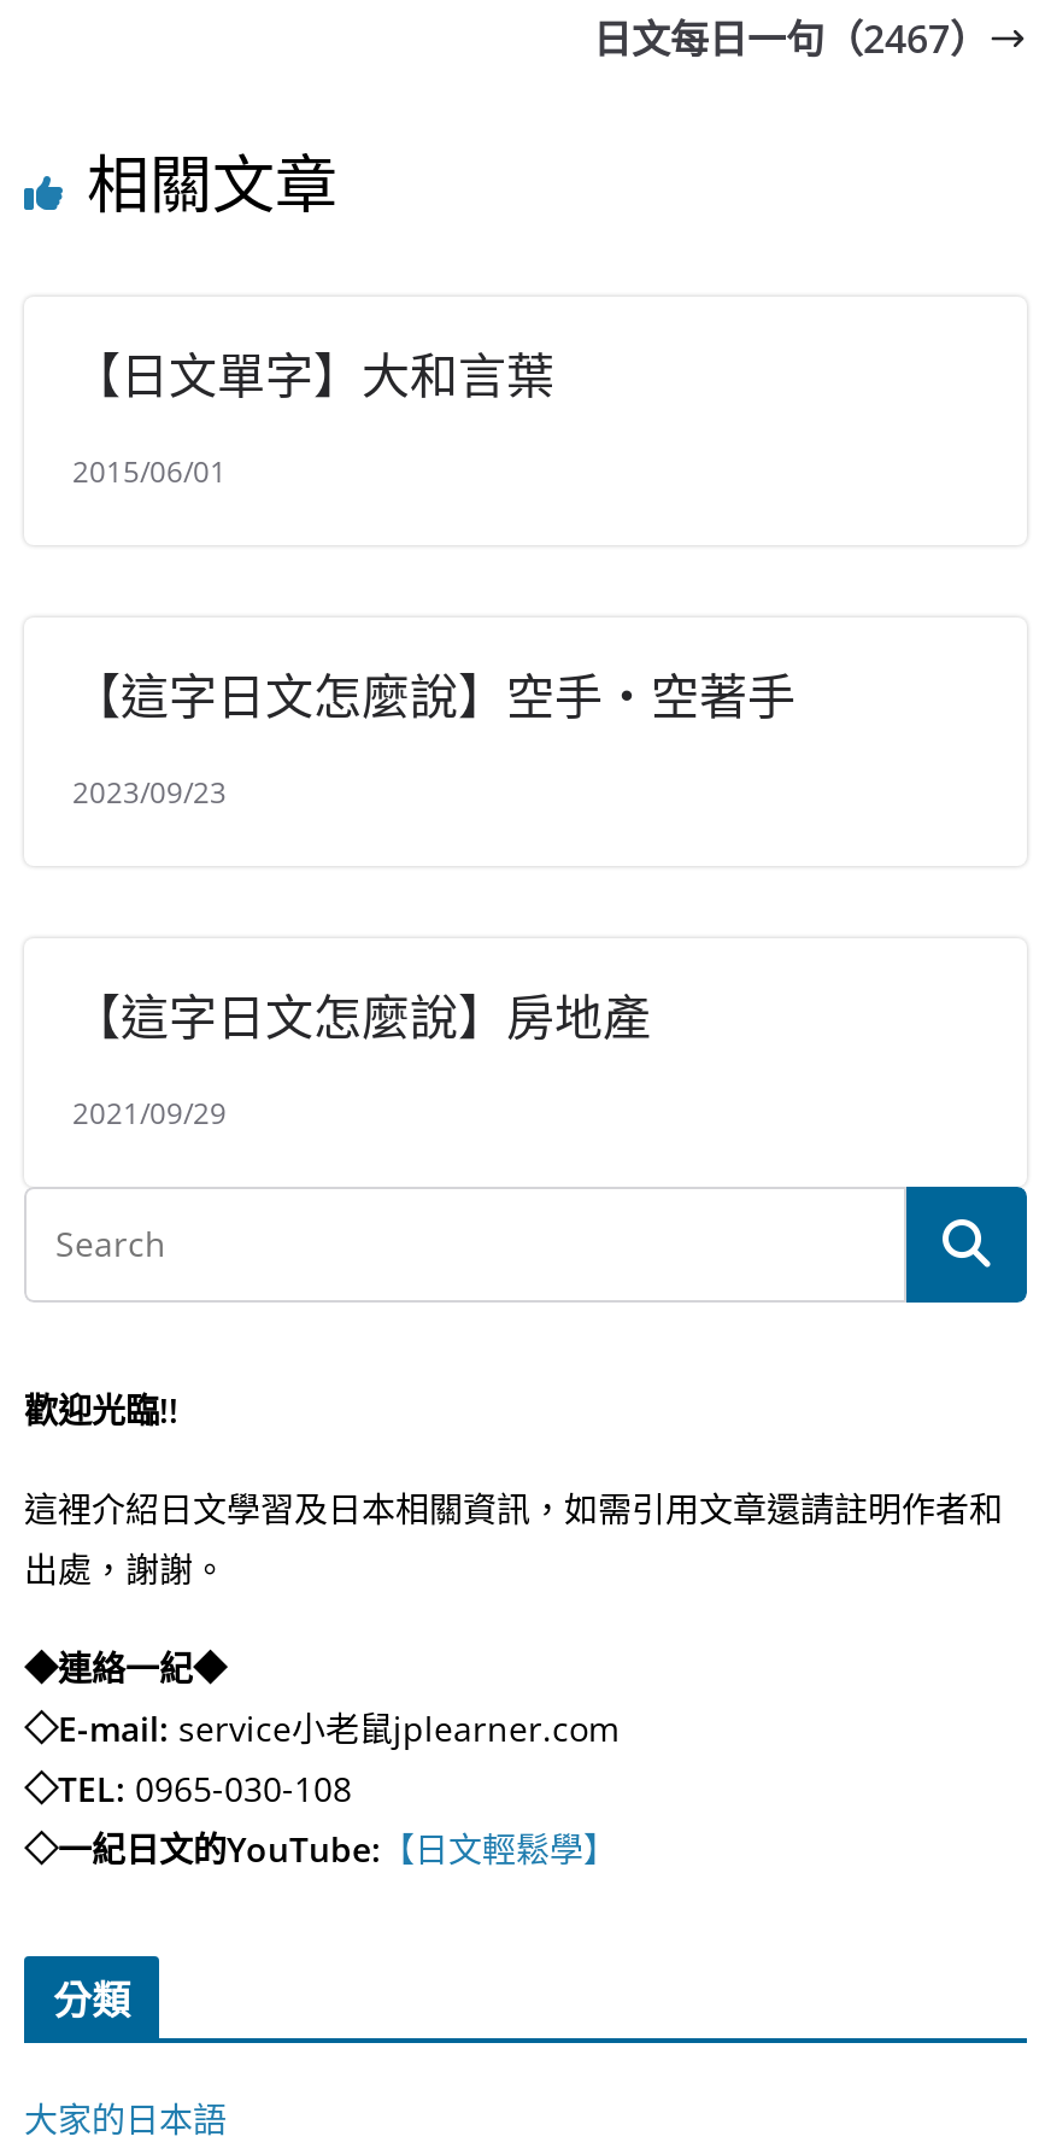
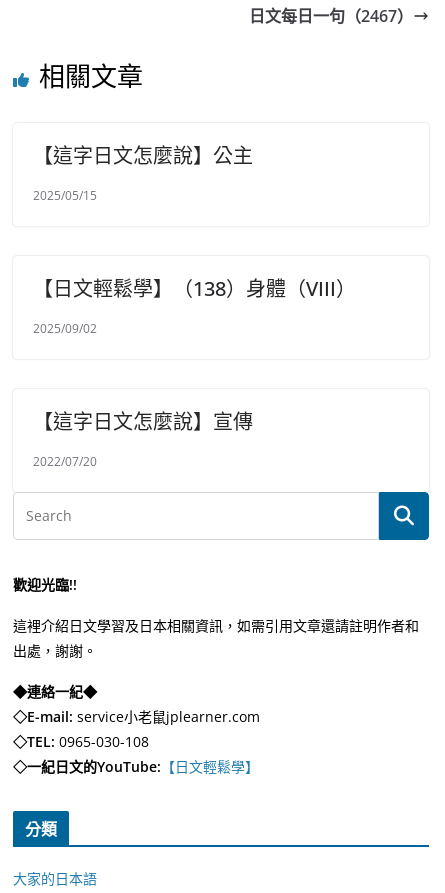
- 【日文單字】大和言葉
+ 【這字日文怎麼說】公主

- 2015/06/01
+ 2025/05/15

- 【這字日文怎麼說】空手・空著手
+ 【日文輕鬆學】（138）身體（VIII）

- 2023/09/23
+ 2025/09/02

- 【這字日文怎麼說】房地產
+ 【這字日文怎麼說】宣傳

- 2021/09/29
+ 2022/07/20
